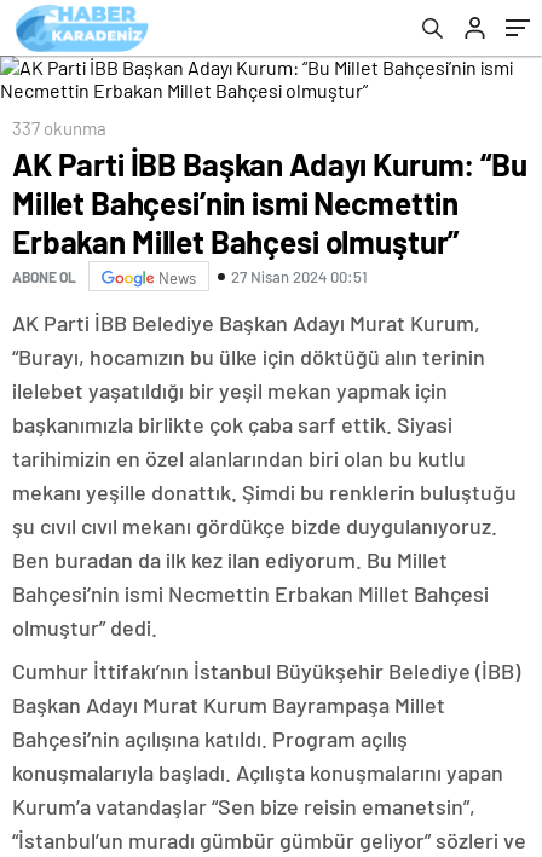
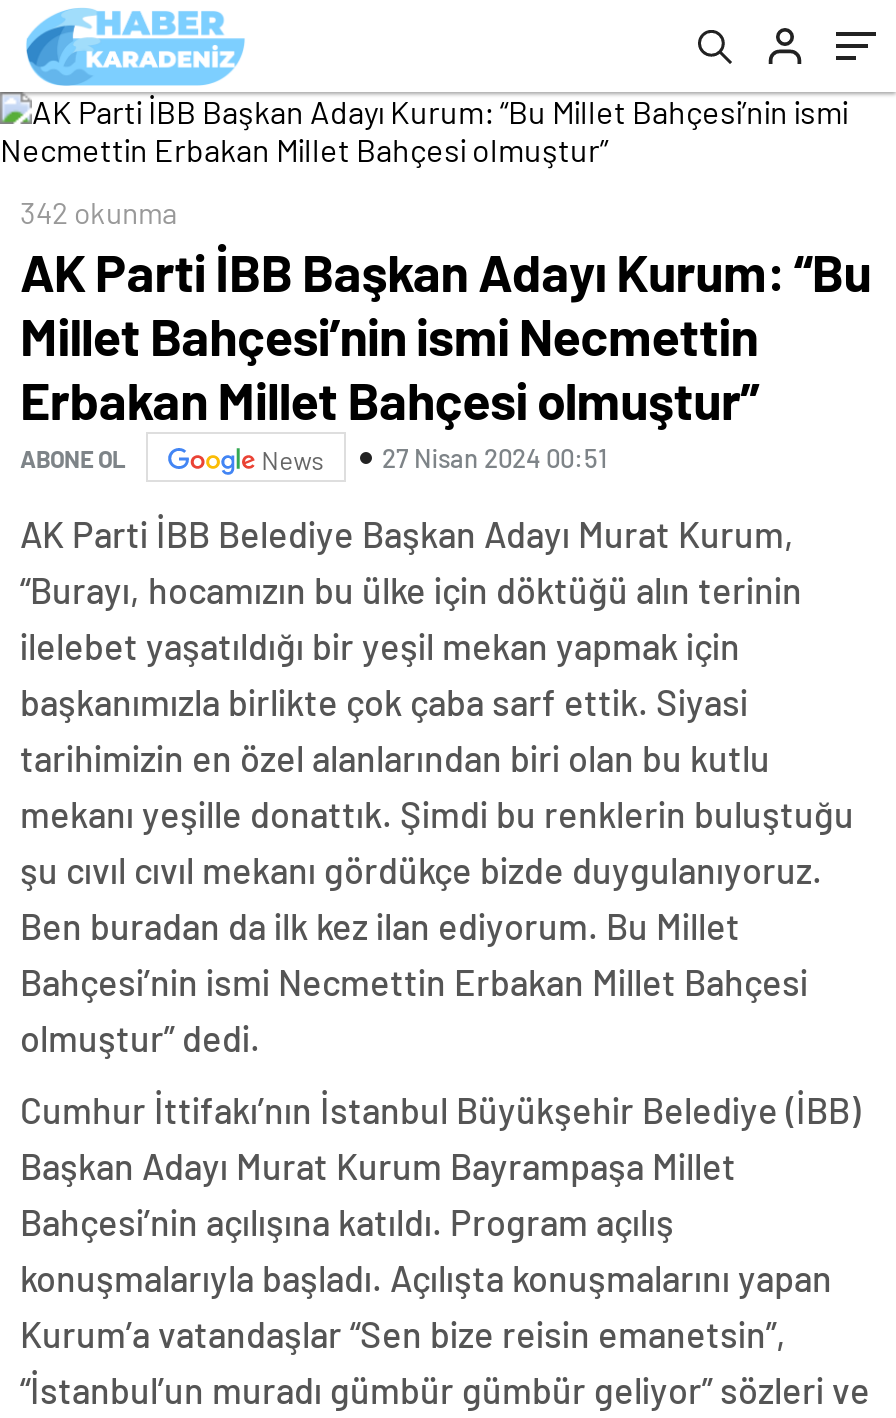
- 337 okunma
+ 342 okunma
